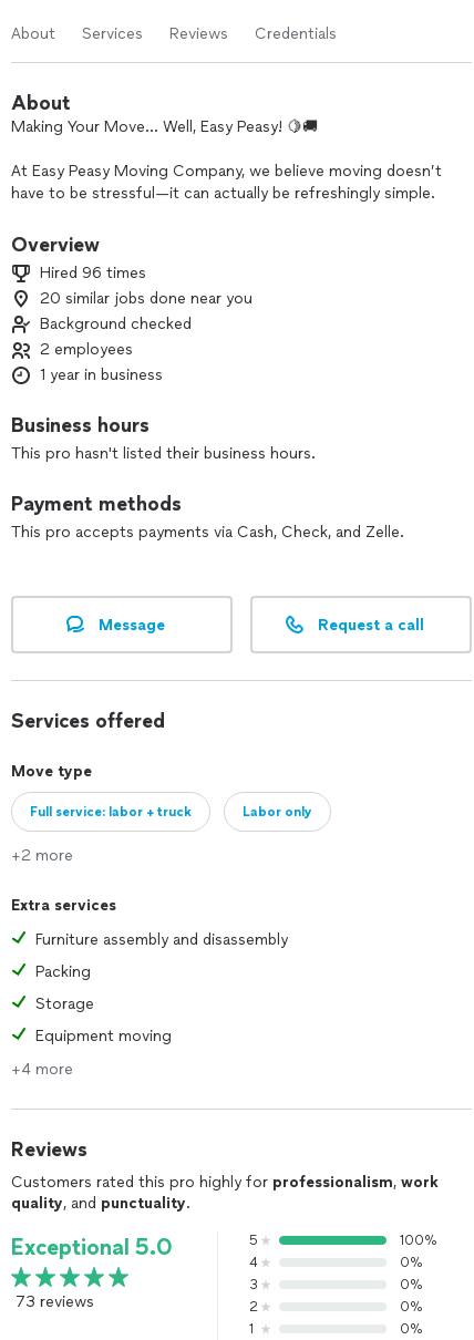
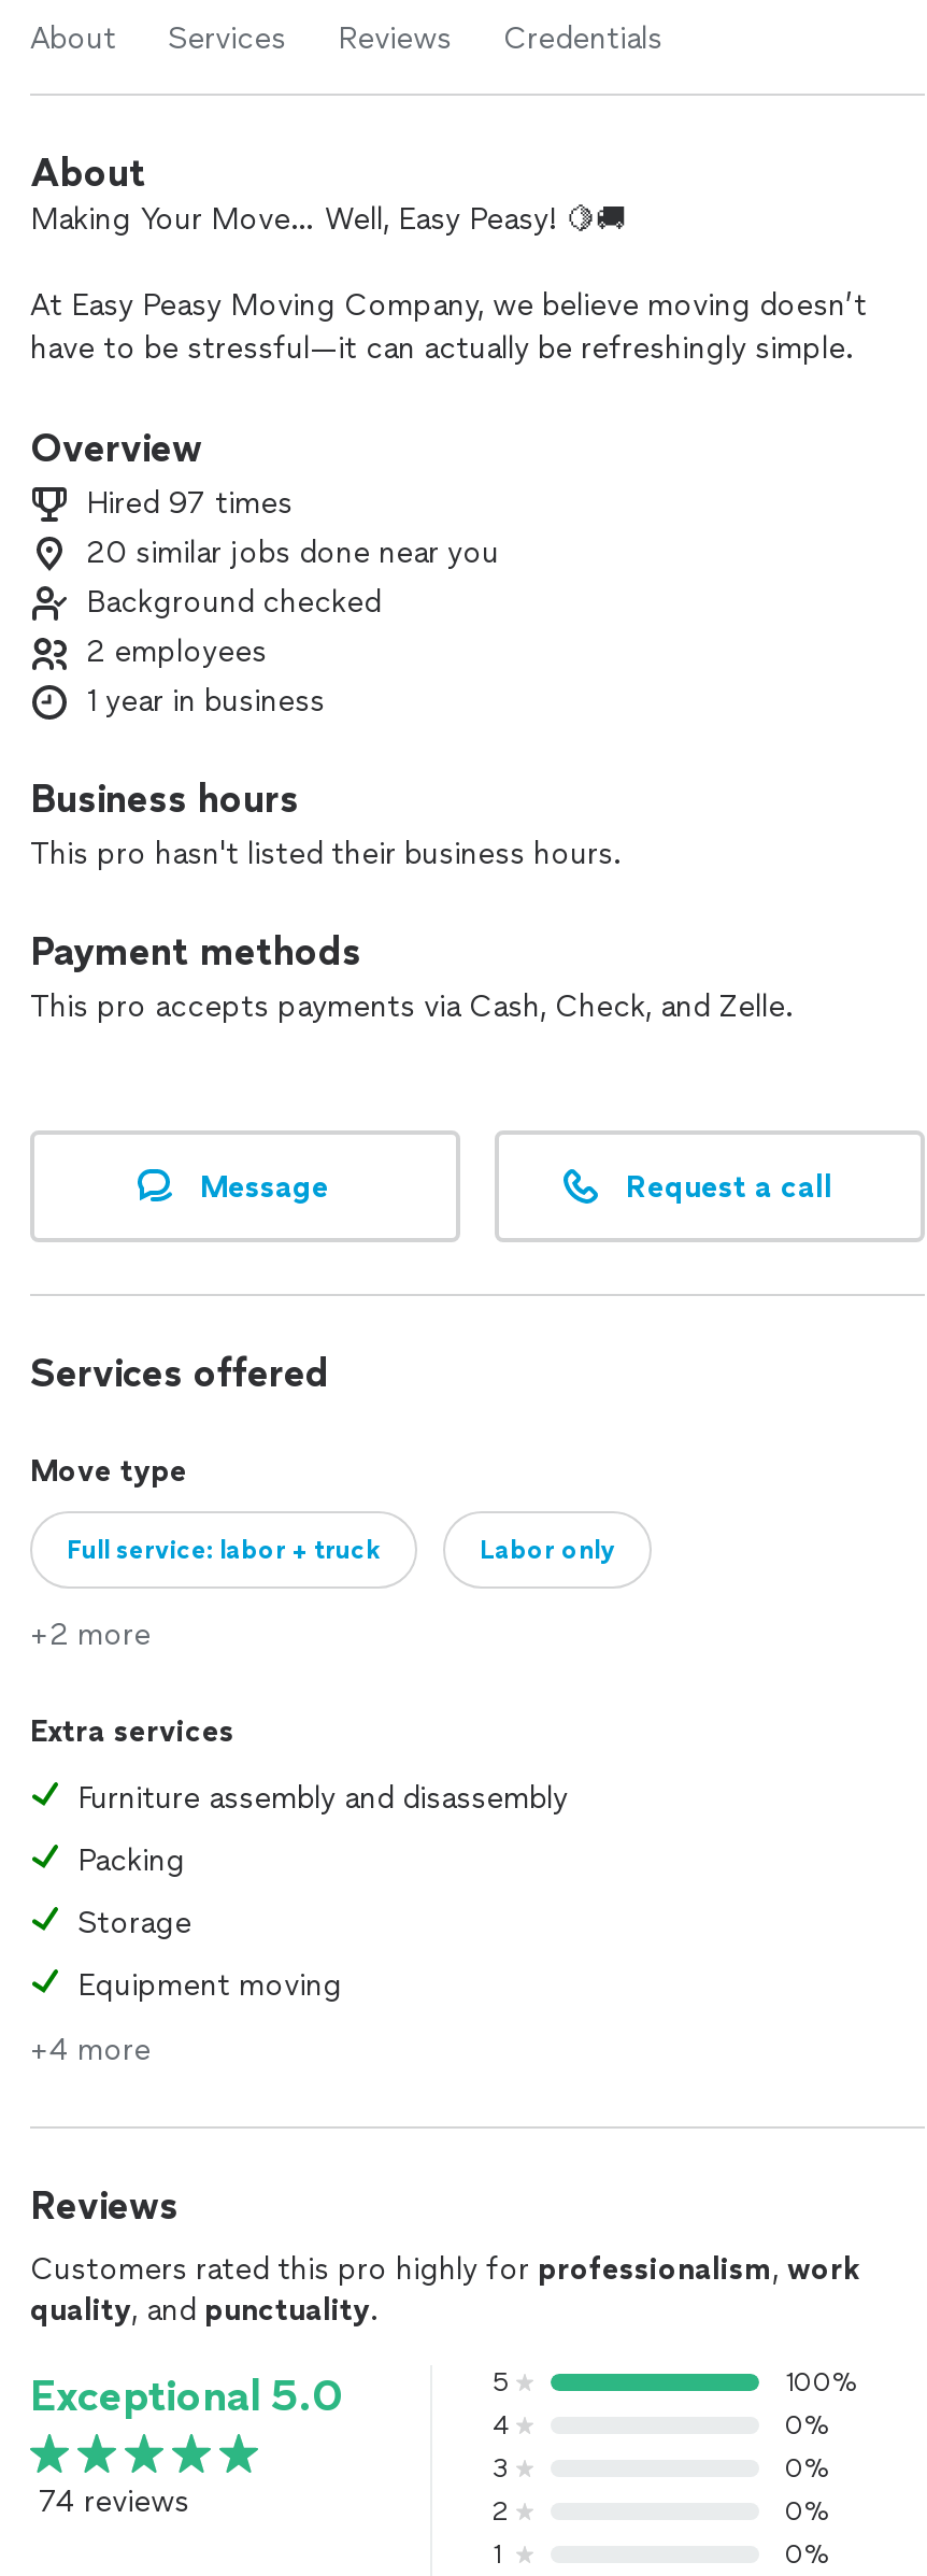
- Hired 96 times
+ Hired 97 times

- 73 reviews
+ 74 reviews
